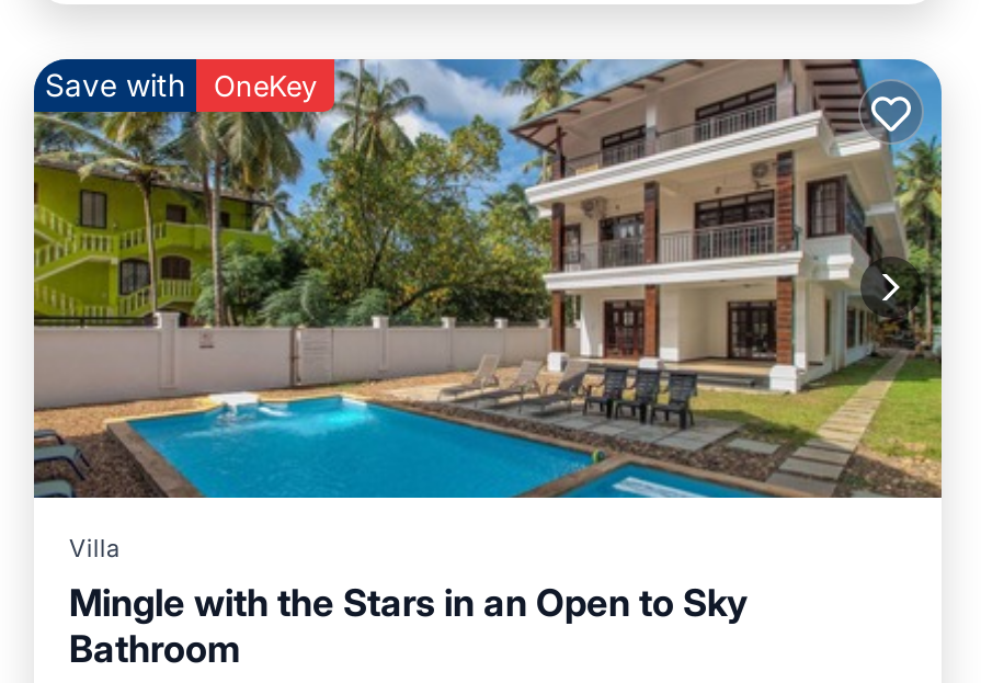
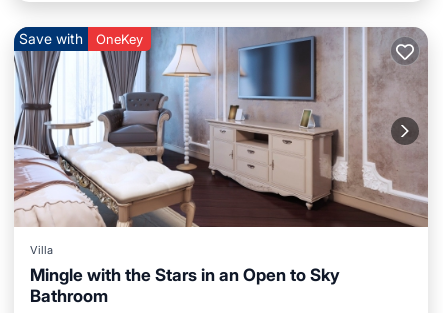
- [image]
+ [image]
